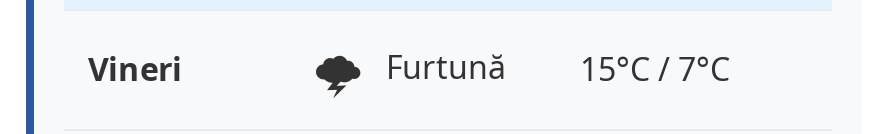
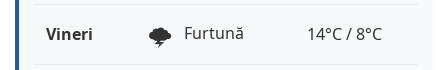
- 15°C / 7°C
+ 14°C / 8°C
